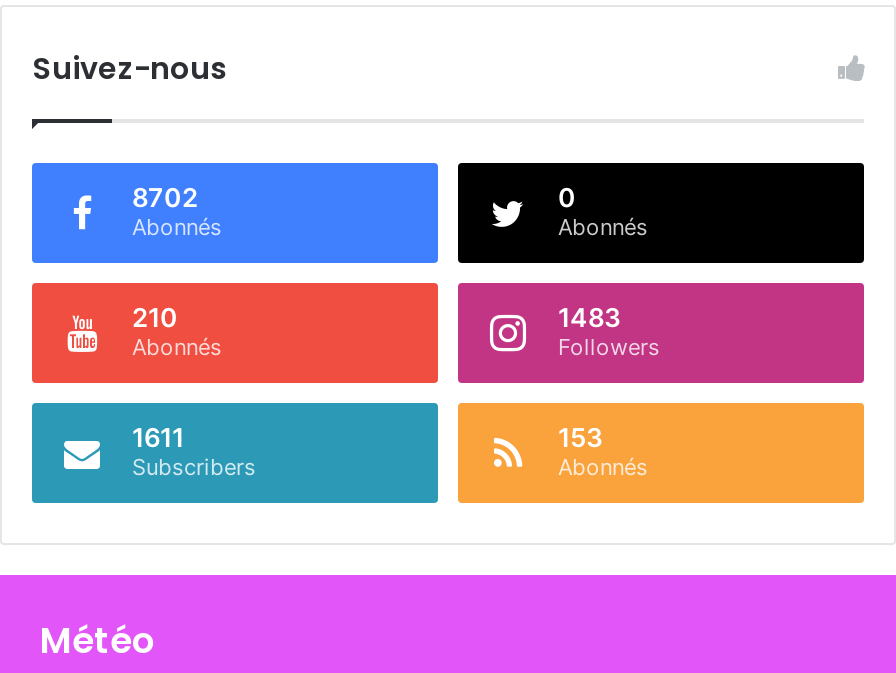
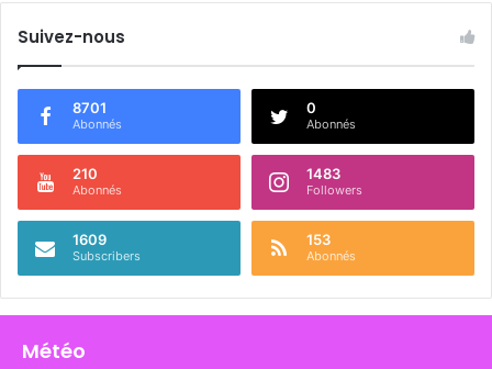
- 8702
+ 8701

- 1611
+ 1609
